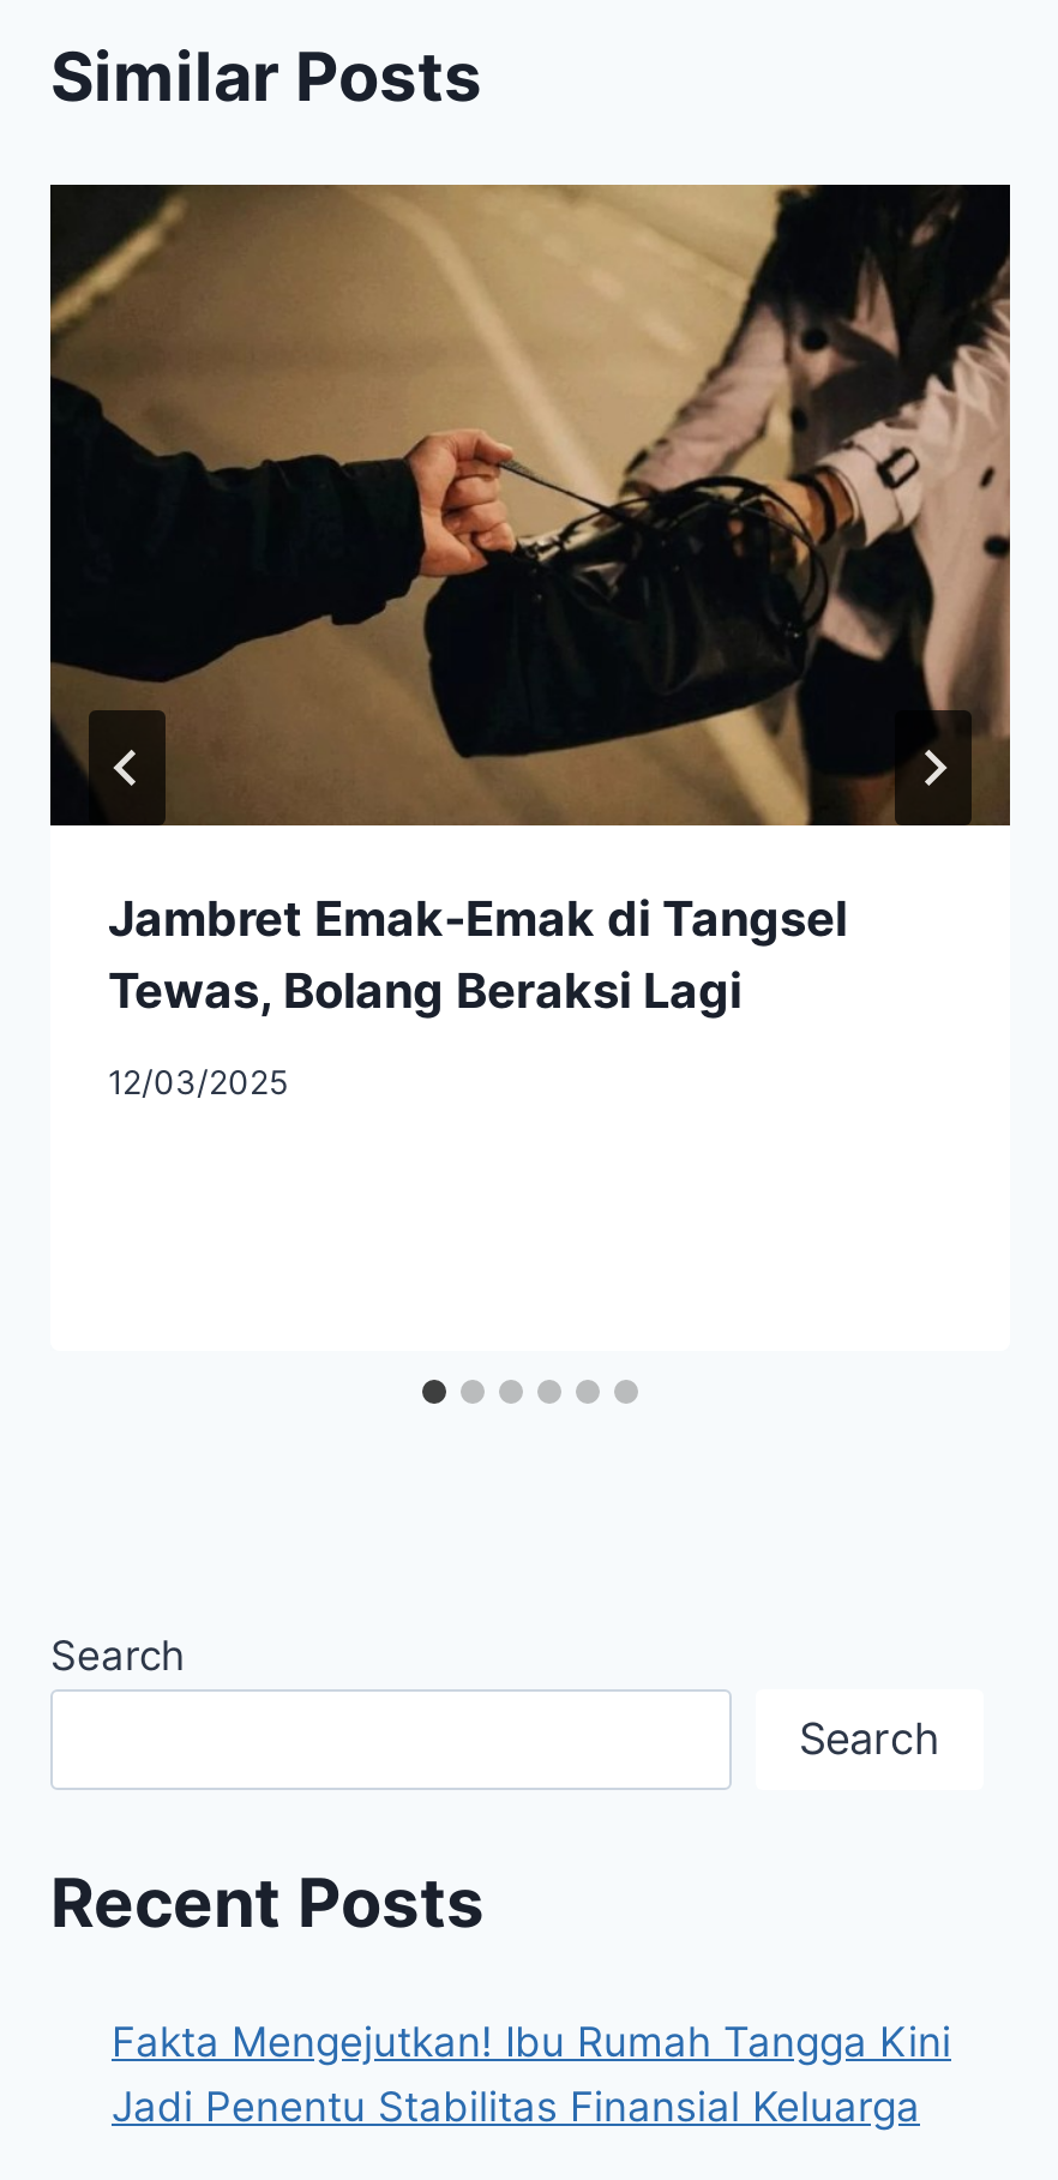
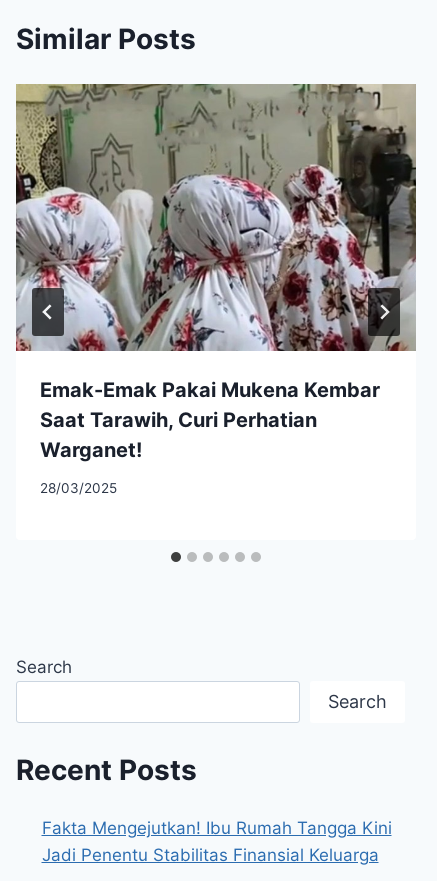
- [image]
- Jambret Emak-Emak di Tangsel
- Tewas, Bolang Beraksi Lagi
+ [image]
+ Emak-Emak Pakai Mukena Kembar
+ Saat Tarawih, Curi Perhatian
+ Warganet!

- 12/03/2025
+ 28/03/2025
